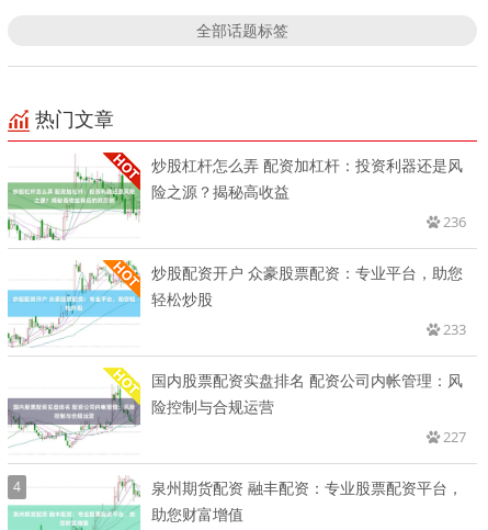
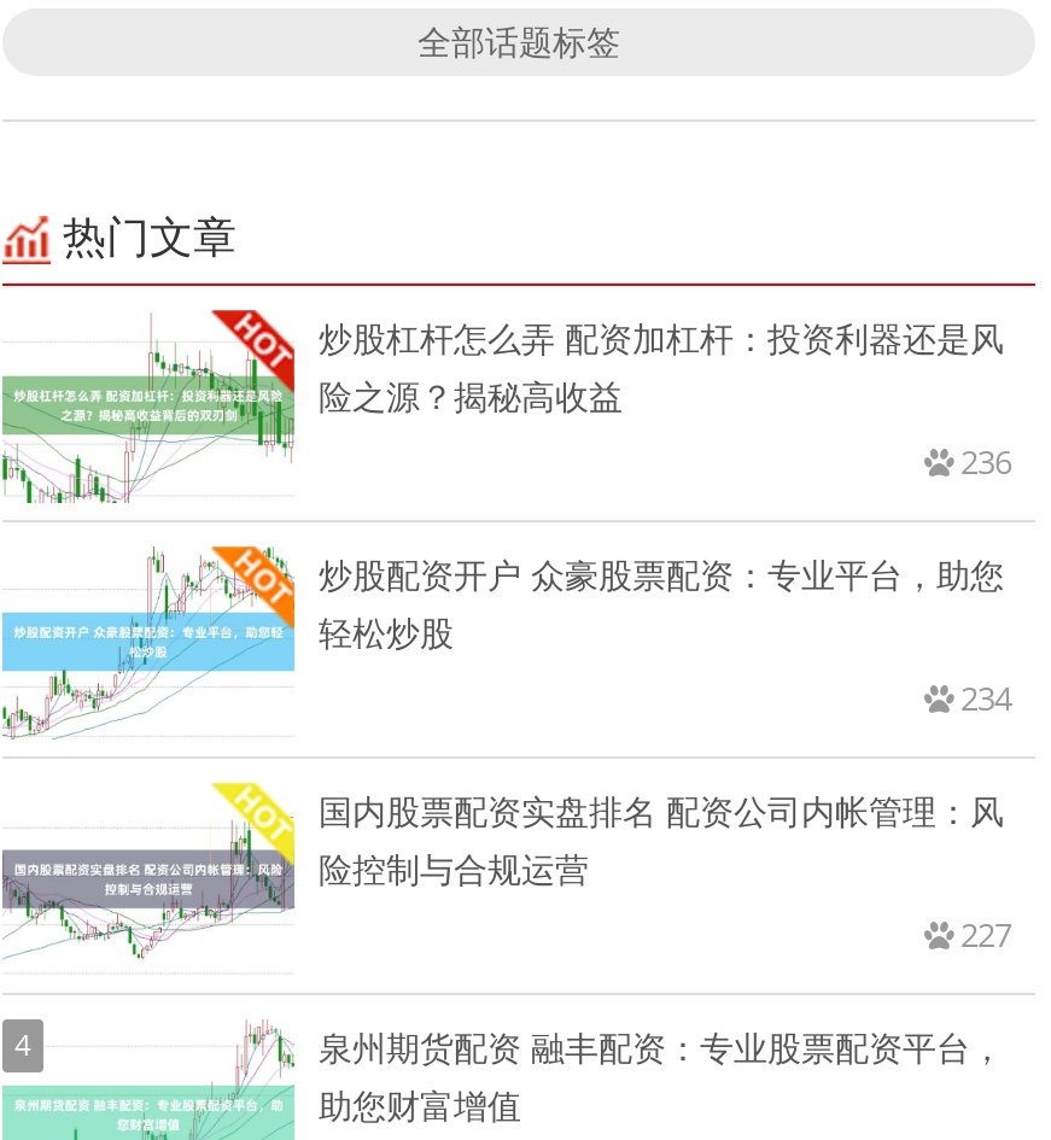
- 233
+ 234
